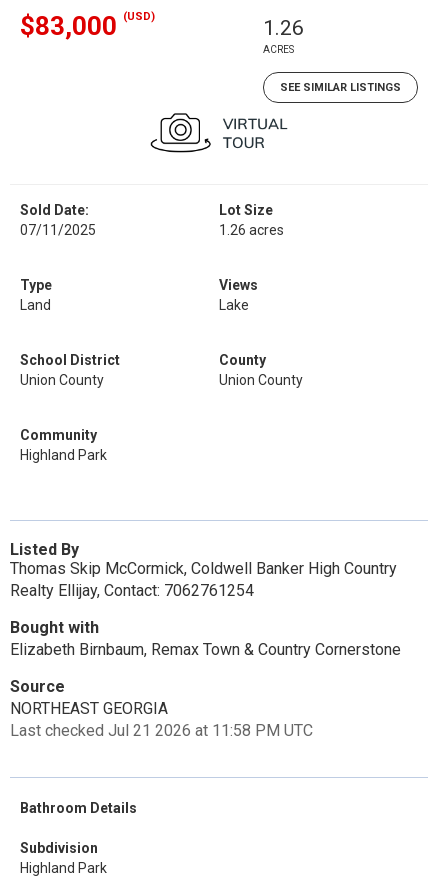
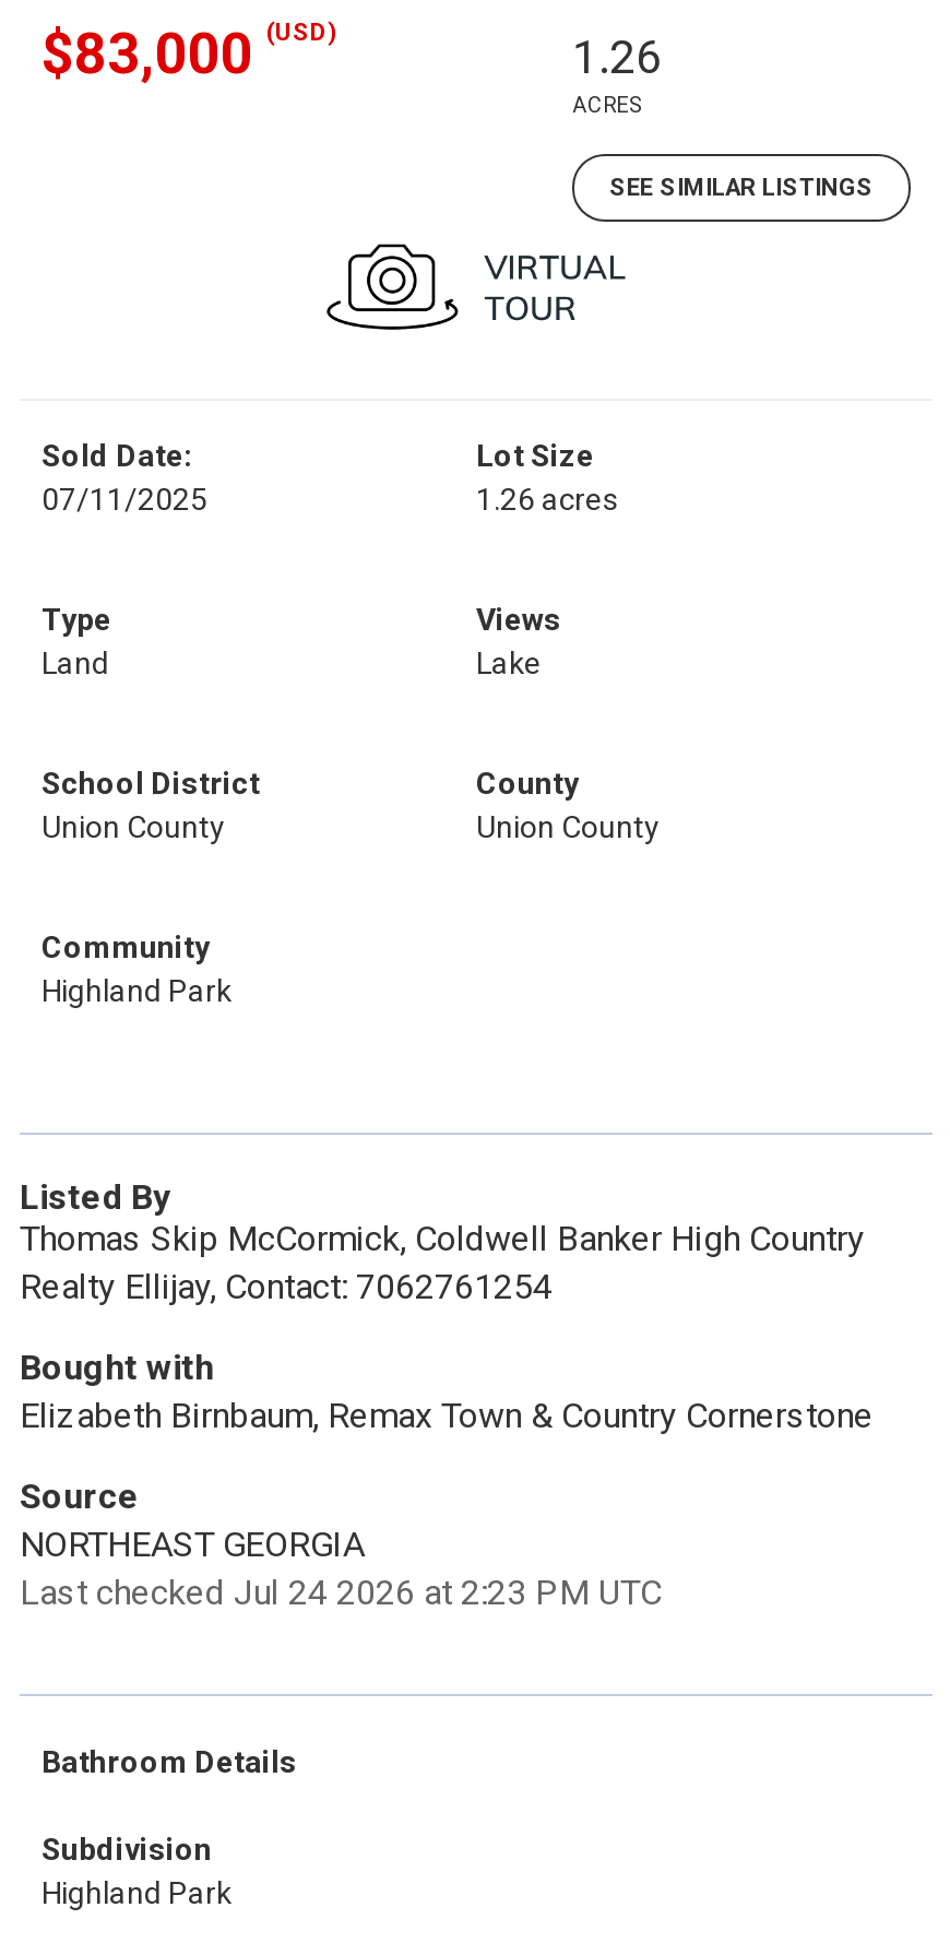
- Last checked Jul 21 2026 at 11:58 PM UTC
+ Last checked Jul 24 2026 at 2:23 PM UTC
